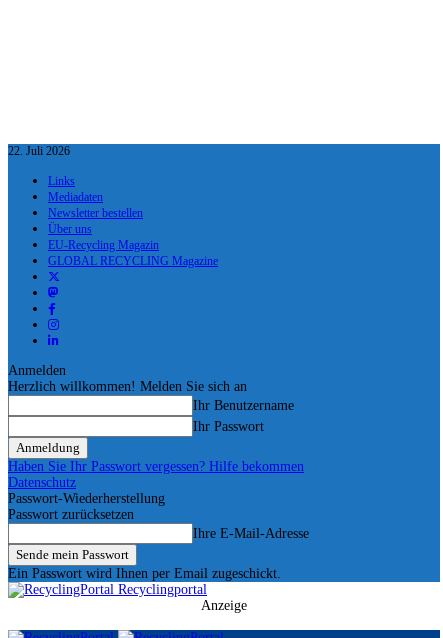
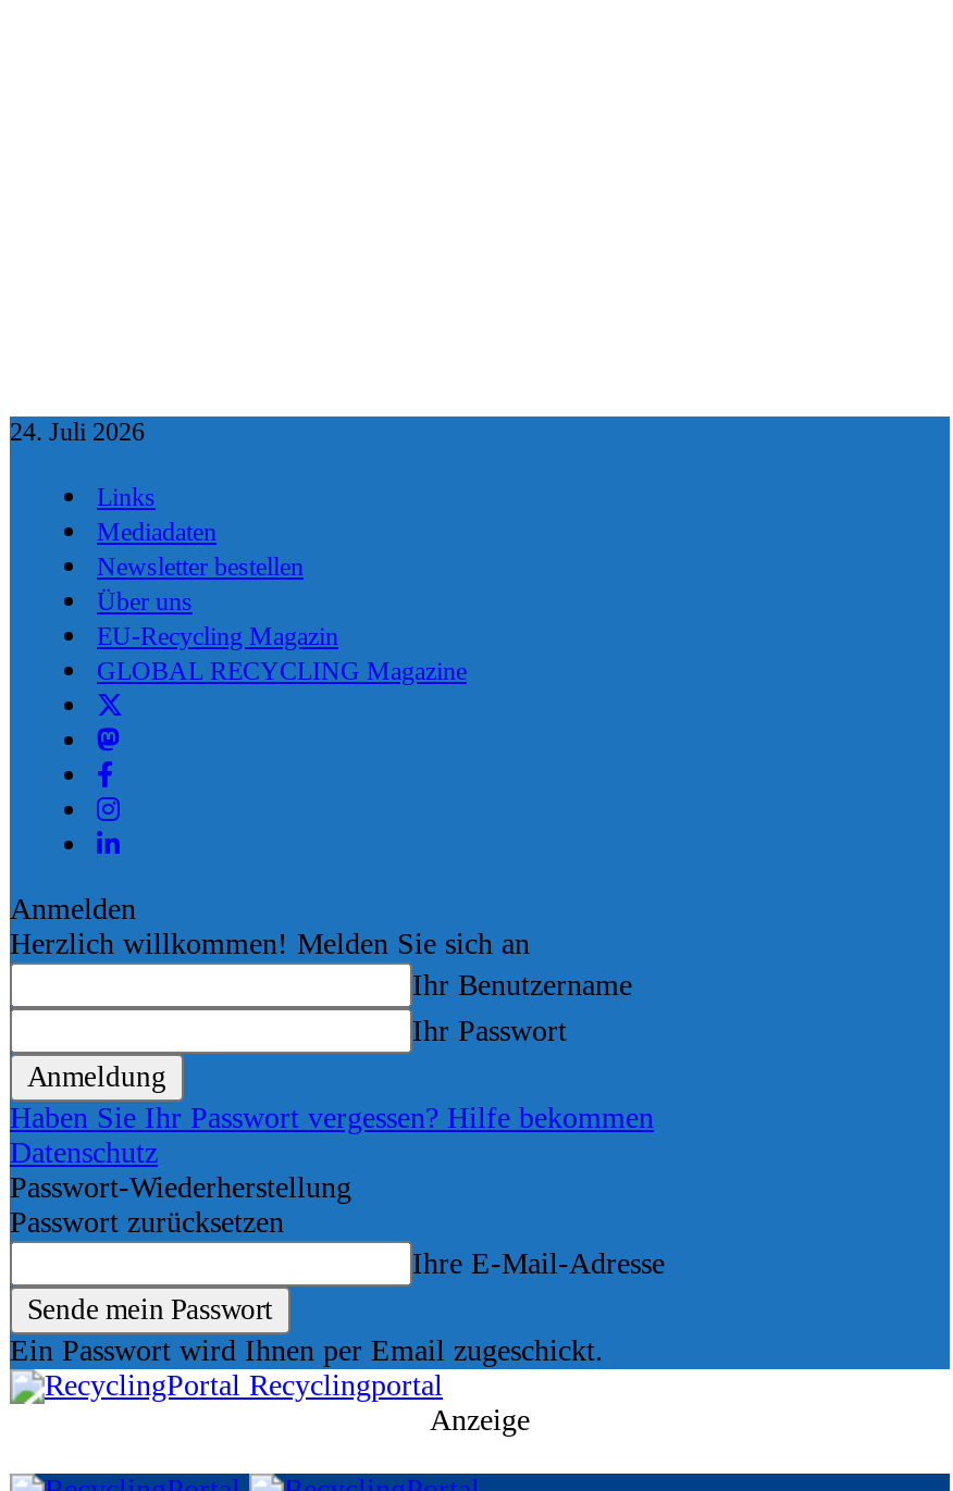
- 22. Juli 2026
+ 24. Juli 2026
